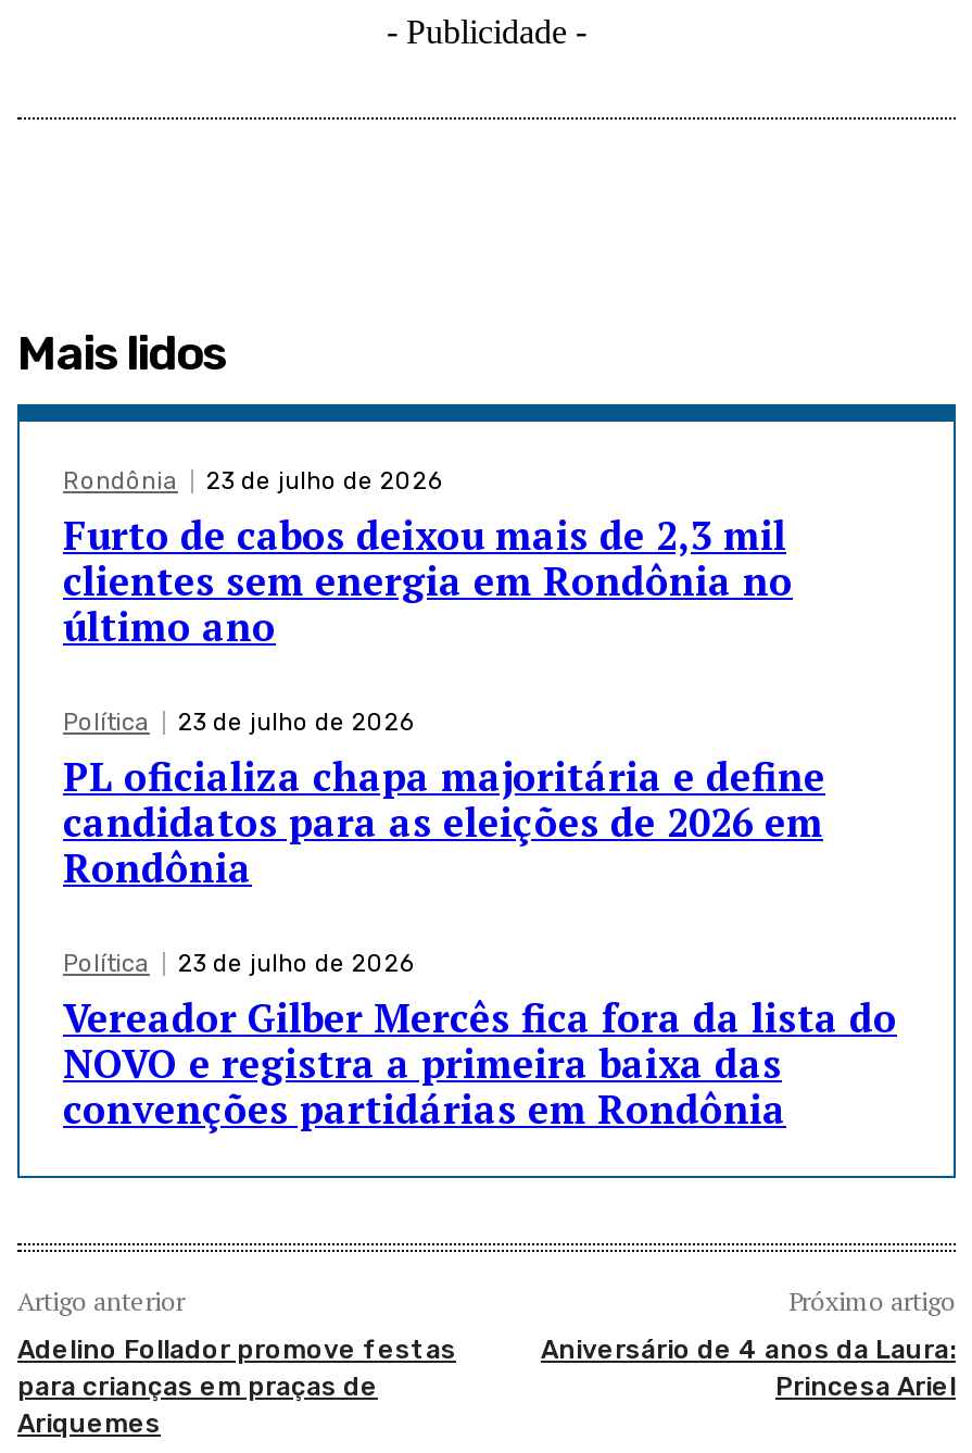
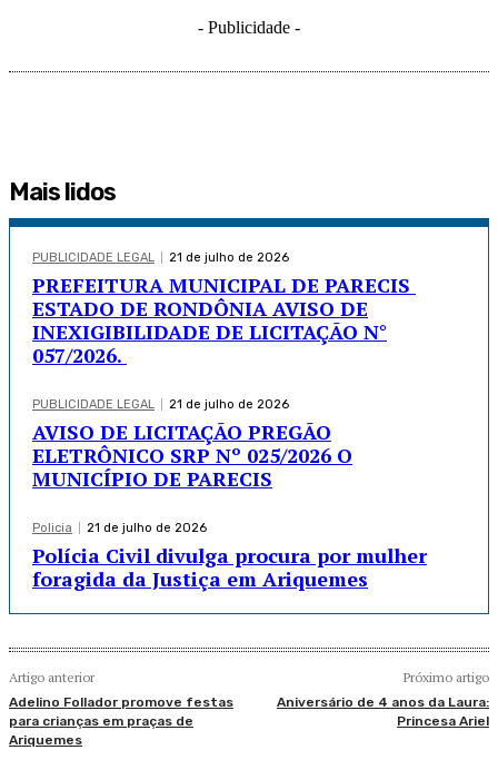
- Rondônia
- 23 de julho de 2026
- Furto de cabos deixou mais de 2,3 mil
- clientes sem energia em Rondônia no
- último ano
+ PUBLICIDADE LEGAL
+ 21 de julho de 2026
+ PREFEITURA MUNICIPAL DE PARECIS
+ ESTADO DE RONDÔNIA AVISO DE
+ INEXIGIBILIDADE DE LICITAÇÃO N°
+ 057/2026.

- Política
- 23 de julho de 2026
- PL oficializa chapa majoritária e define
- candidatos para as eleições de 2026 em
- Rondônia
+ PUBLICIDADE LEGAL
+ 21 de julho de 2026
+ AVISO DE LICITAÇÃO PREGÃO
+ ELETRÔNICO SRP Nº 025/2026 O
+ MUNICÍPIO DE PARECIS

- Política
- 23 de julho de 2026
- Vereador Gilber Mercês fica fora da lista do
- NOVO e registra a primeira baixa das
- convenções partidárias em Rondônia
+ Policia
+ 21 de julho de 2026
+ Polícia Civil divulga procura por mulher
+ foragida da Justiça em Ariquemes
